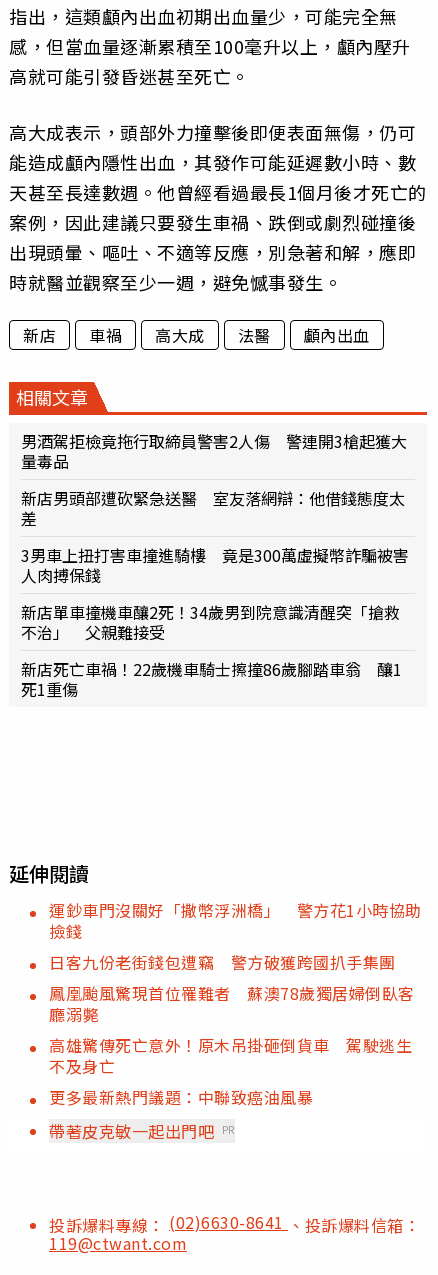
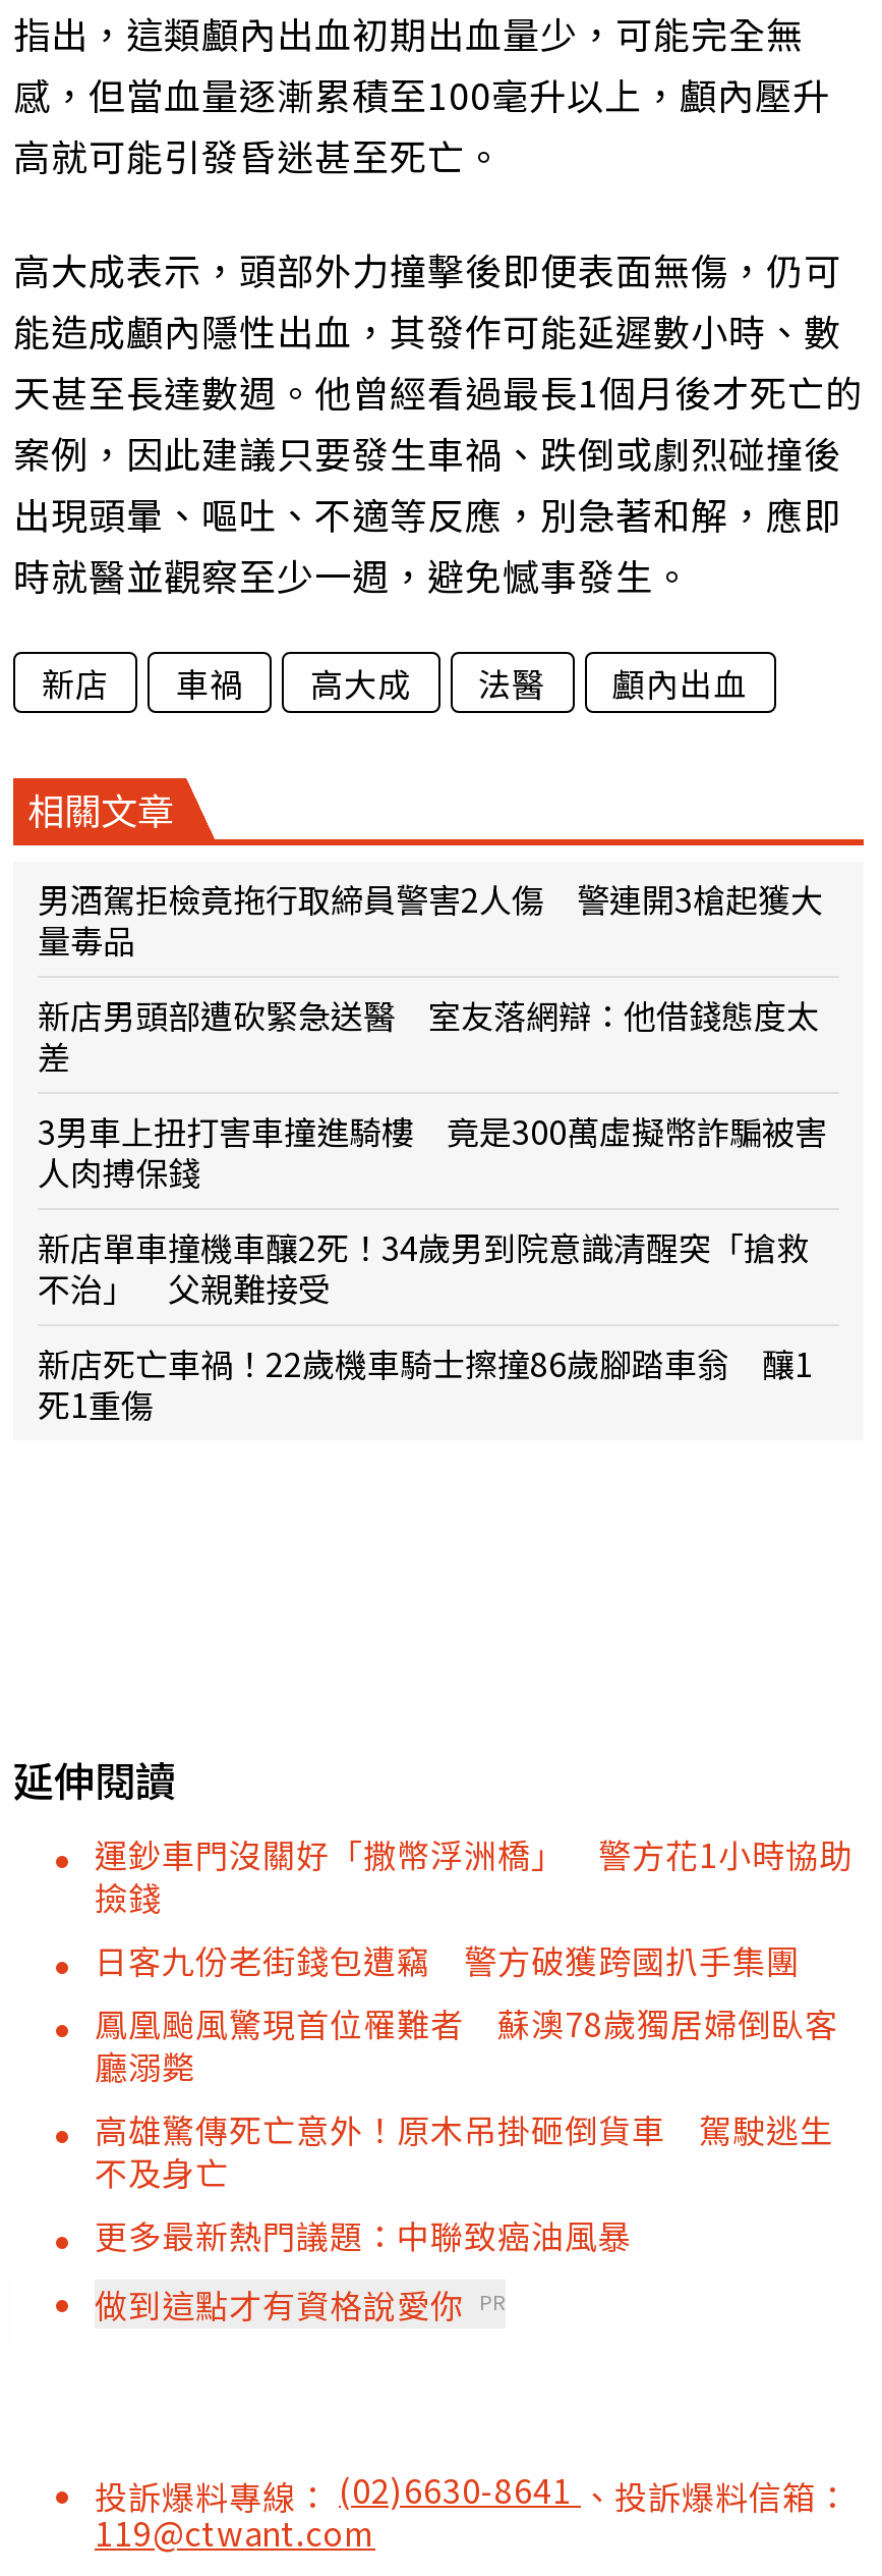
- 帶著皮克敏一起出門吧 PR
+ 做到這點才有資格說愛你 PR
